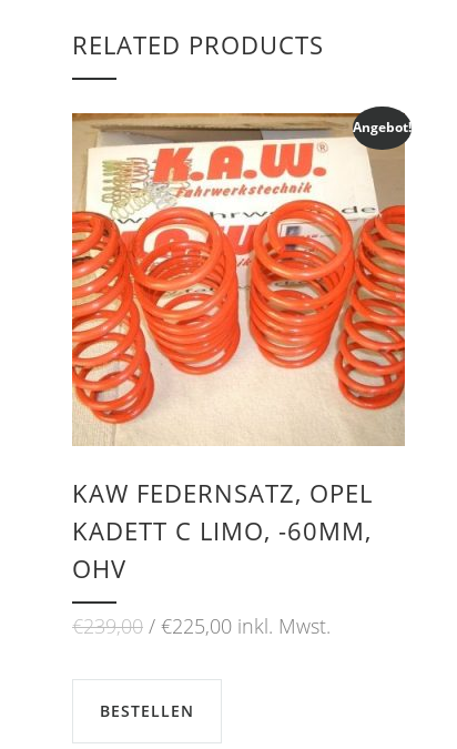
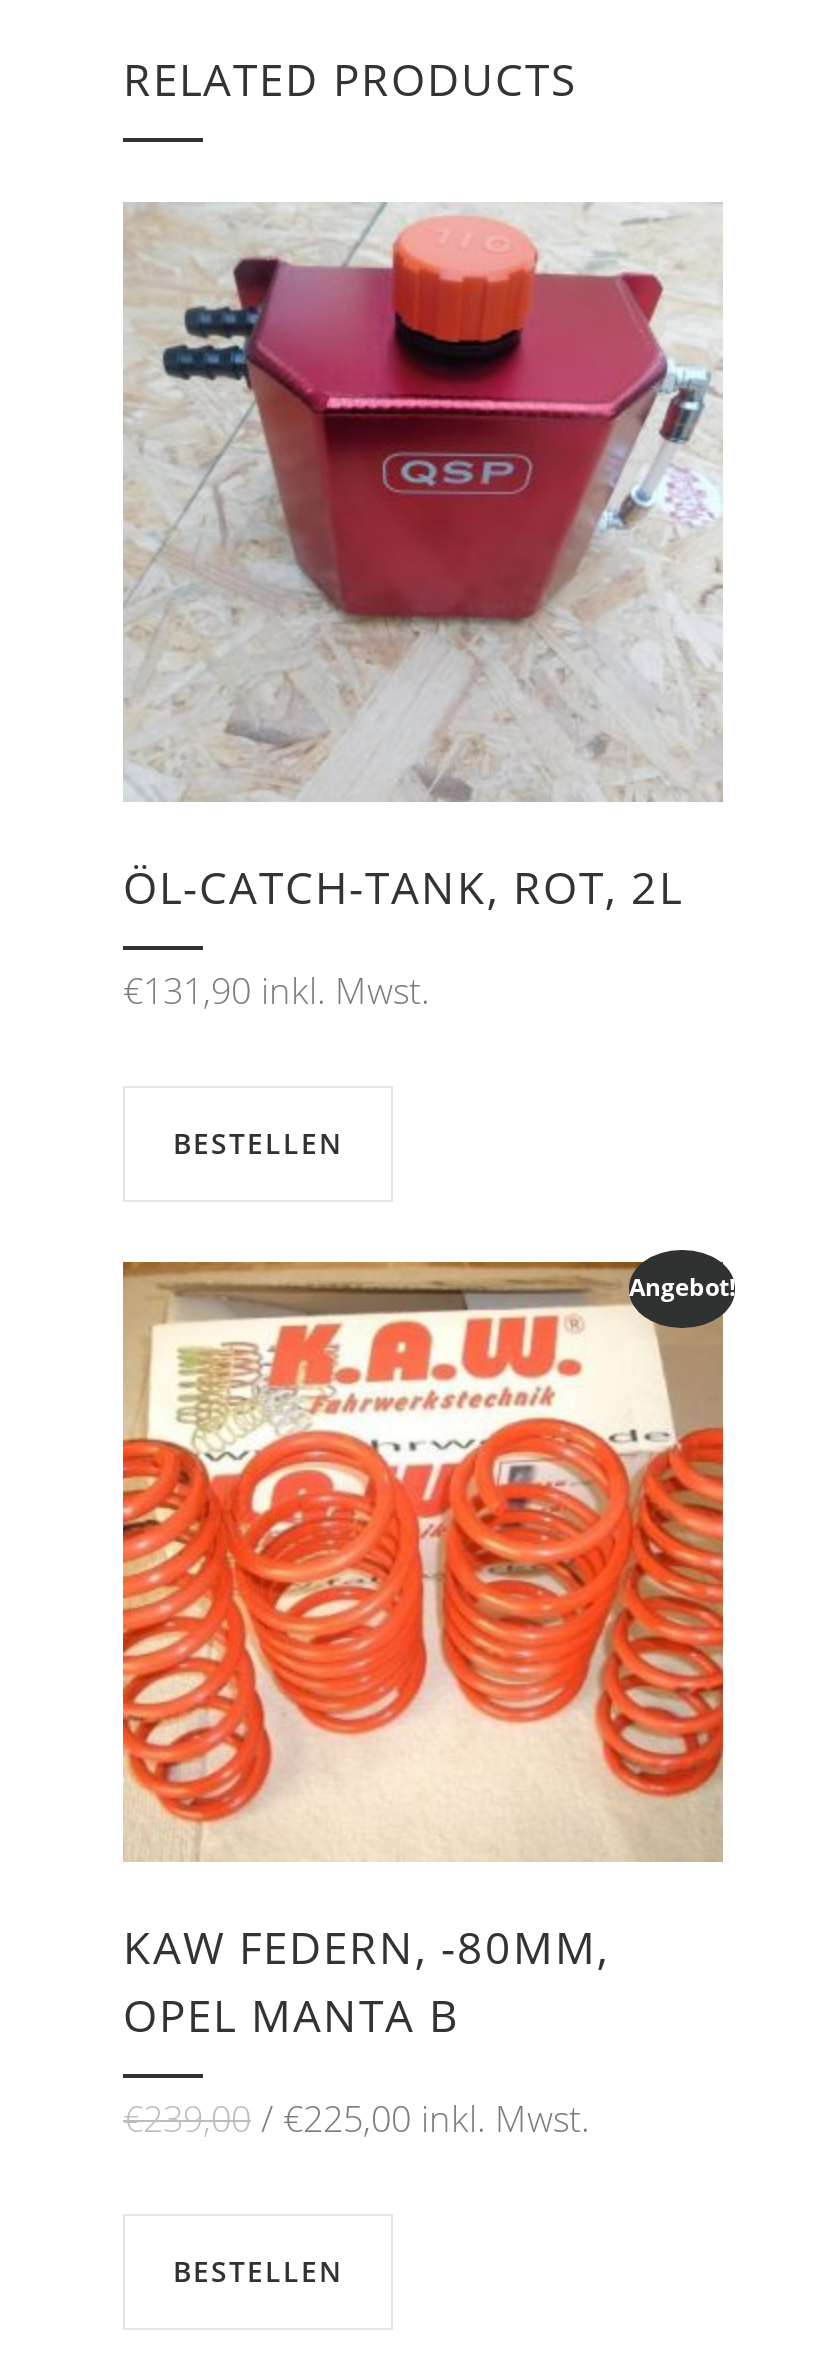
+ [image]
+ ÖL-CATCH-TANK, ROT, 2L
+ €131,90 inkl. Mwst.
+ BESTELLEN

moved down: [image] | Angebot!

- KAW FEDERNSATZ, OPEL
- KADETT C LIMO, -60MM,
- OHV
+ KAW FEDERN, -80MM,
+ OPEL MANTA B
